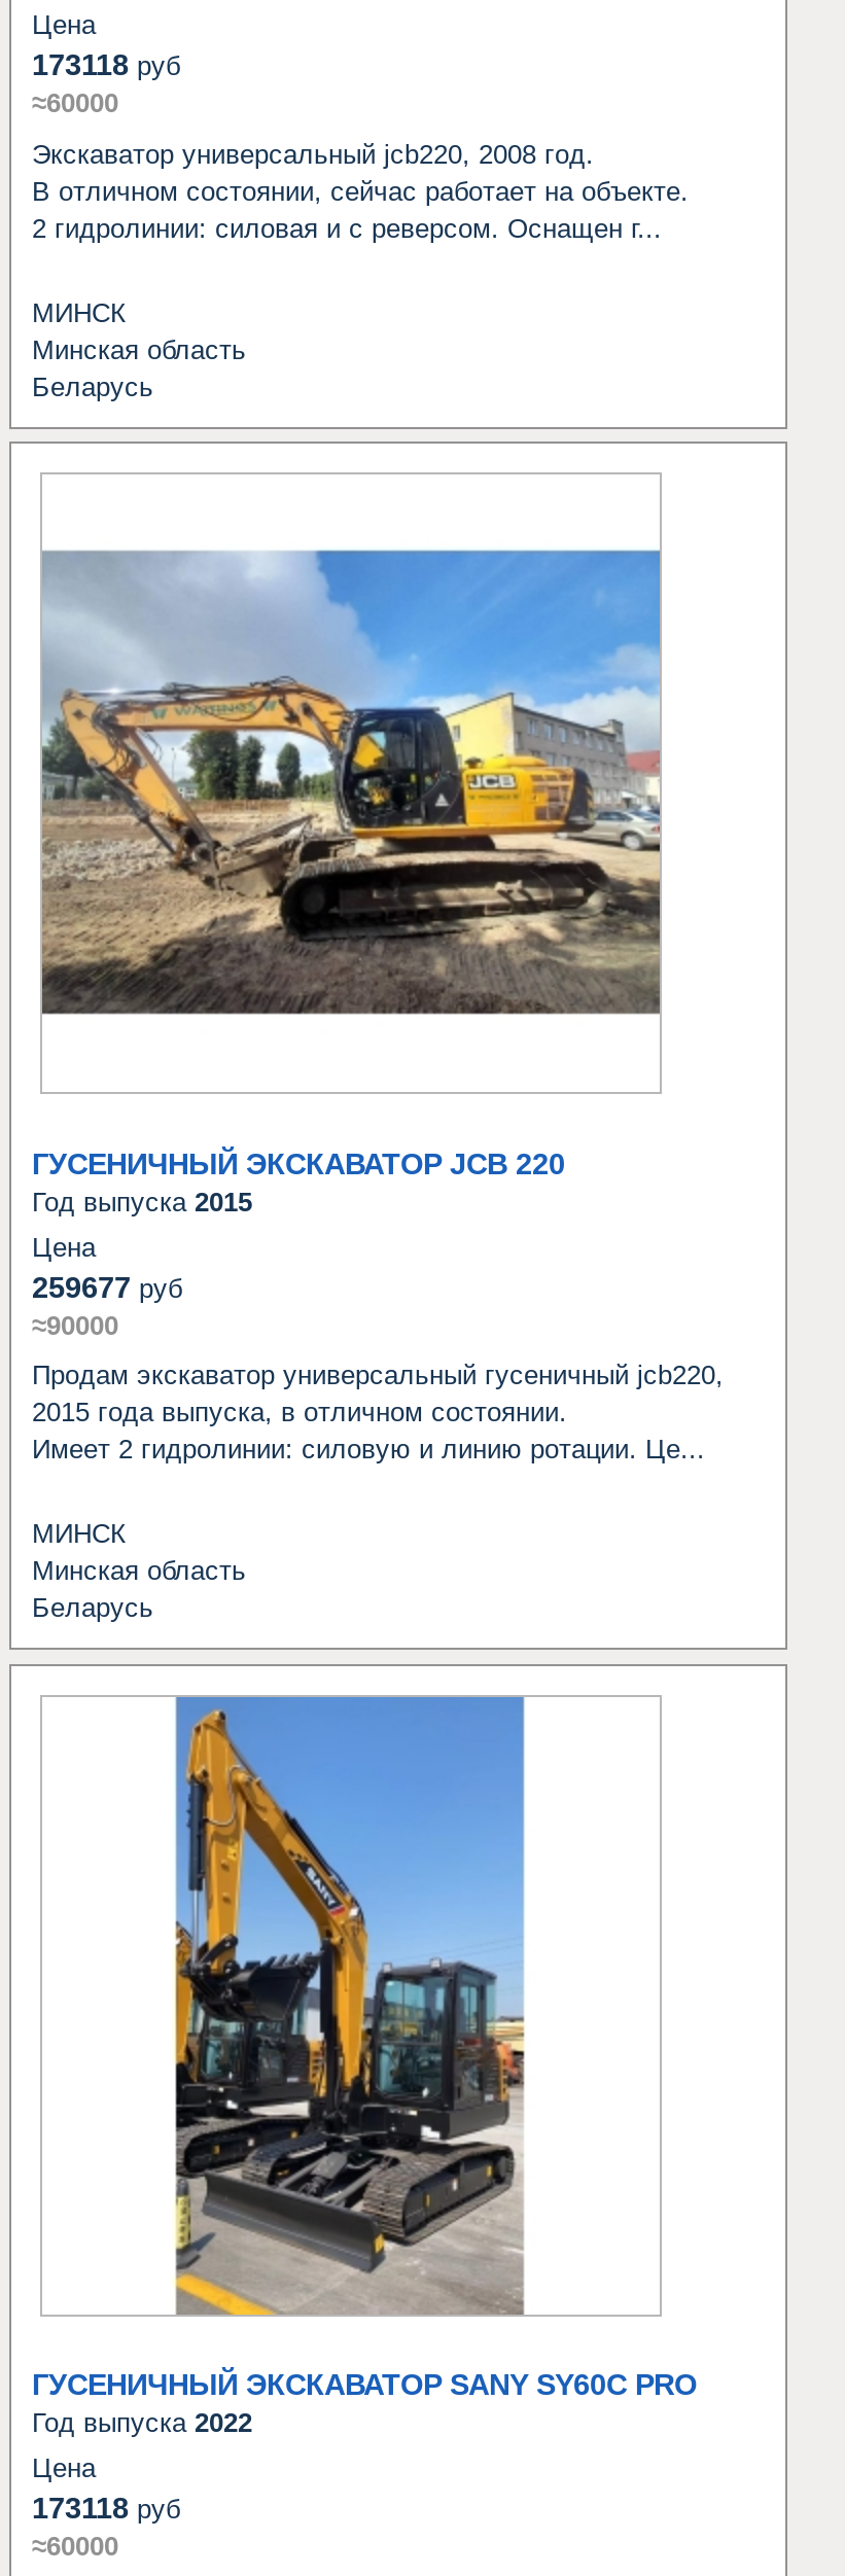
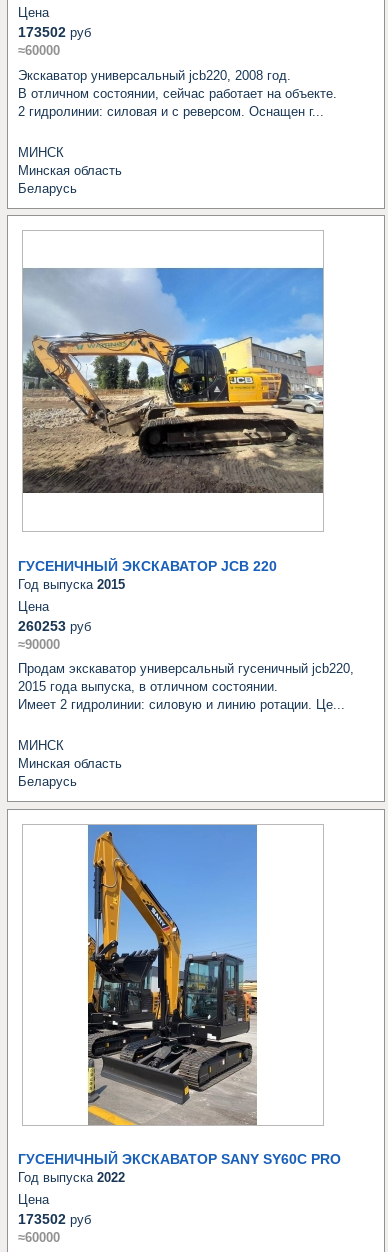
- 173118 руб
+ 173502 руб

- 259677 руб
+ 260253 руб

- 173118 руб
+ 173502 руб
